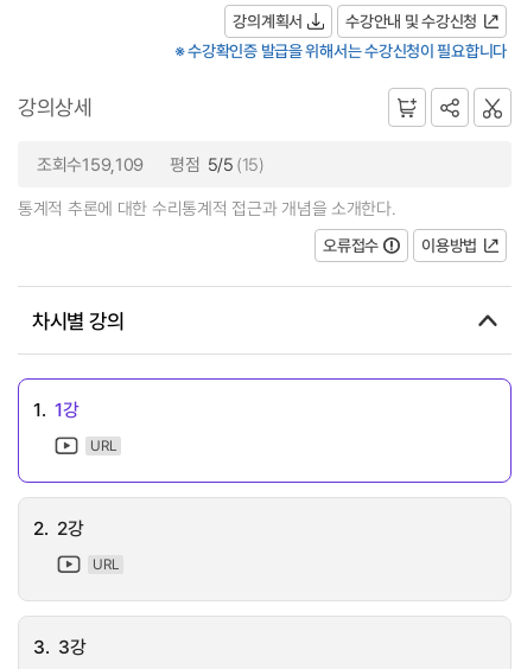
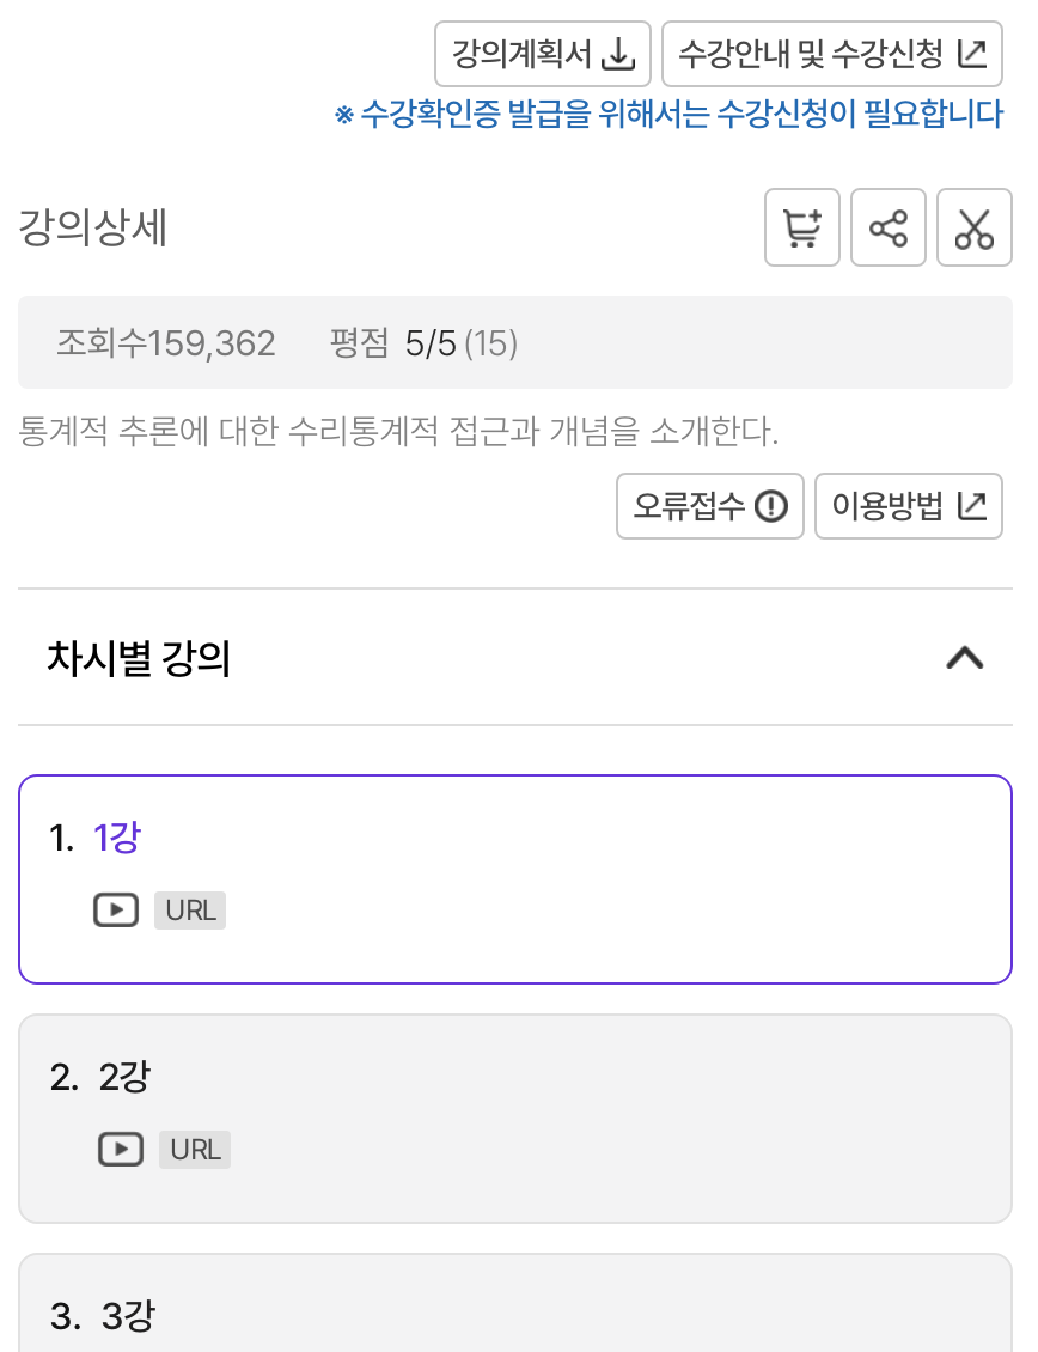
- 조회수159,109 평점 5/5 (15)
+ 조회수159,362 평점 5/5 (15)
